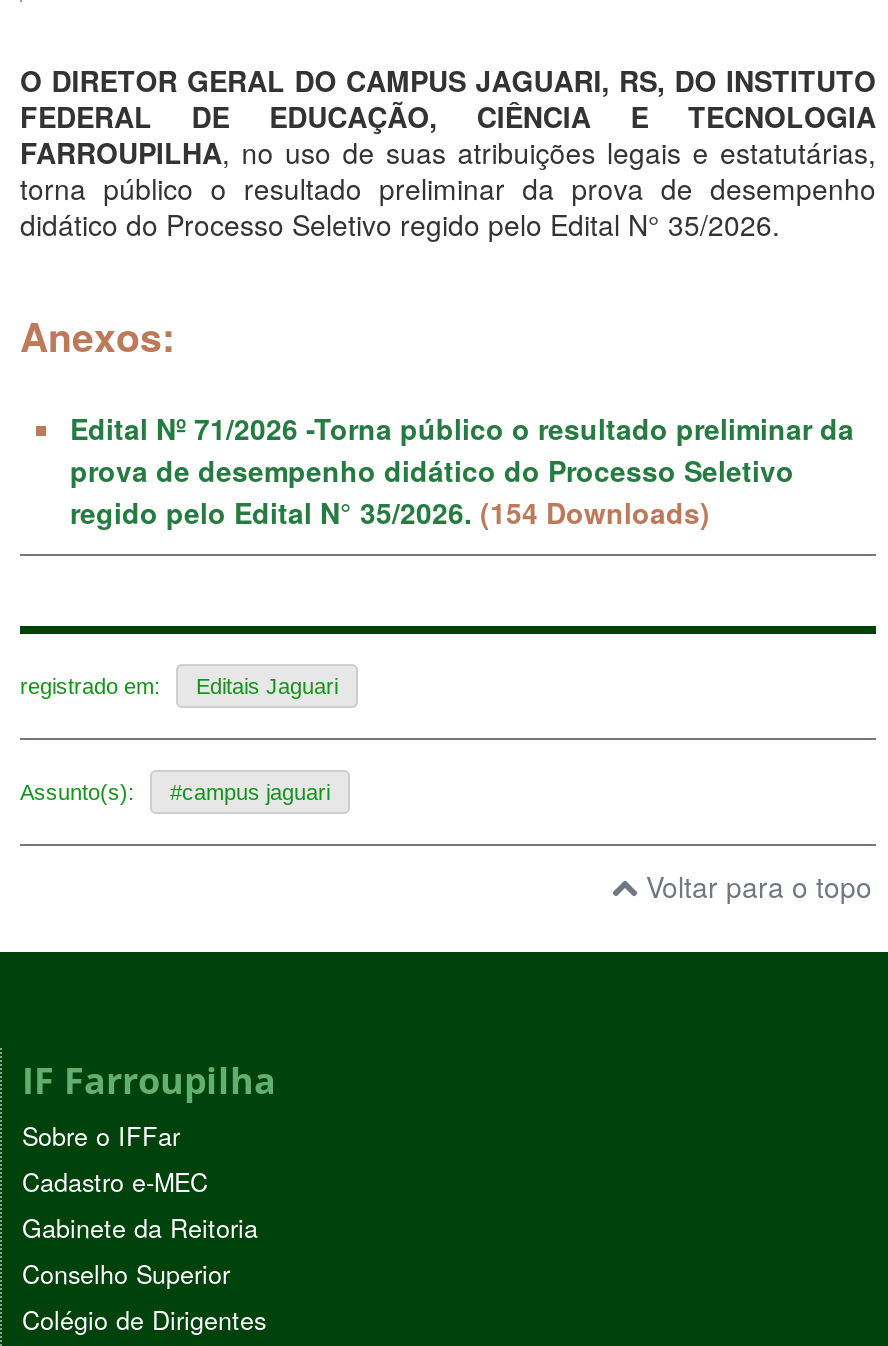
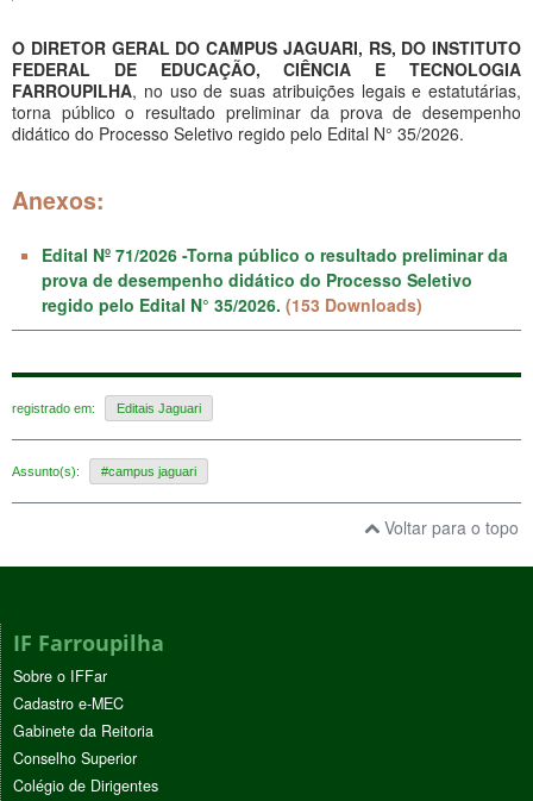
- regido pelo Edital N° 35/2026. (154 Downloads)
+ regido pelo Edital N° 35/2026. (153 Downloads)
